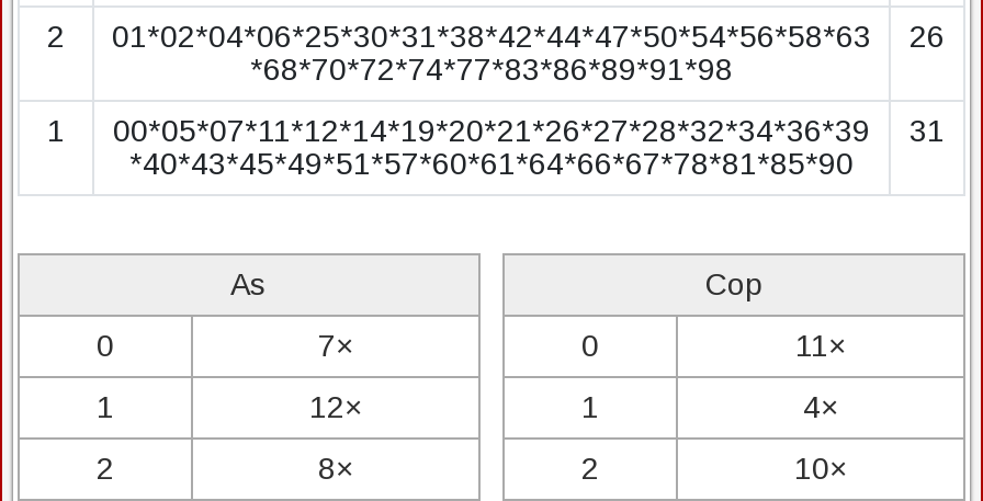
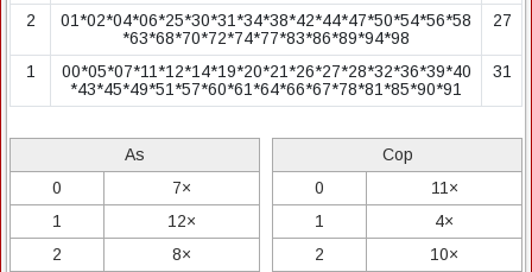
- 01*02*04*06*25*30*31*38*42*44*47*50*54*56*58*63
+ 01*02*04*06*25*30*31*34*38*42*44*47*50*54*56*58

- 26
+ 27

- *68*70*72*74*77*83*86*89*91*98
+ *63*68*70*72*74*77*83*86*89*94*98

- 1 00*05*07*11*12*14*19*20*21*26*27*28*32*34*36*39 31
+ 1 00*05*07*11*12*14*19*20*21*26*27*28*32*36*39*40 31

- *40*43*45*49*51*57*60*61*64*66*67*78*81*85*90
+ *43*45*49*51*57*60*61*64*66*67*78*81*85*90*91
